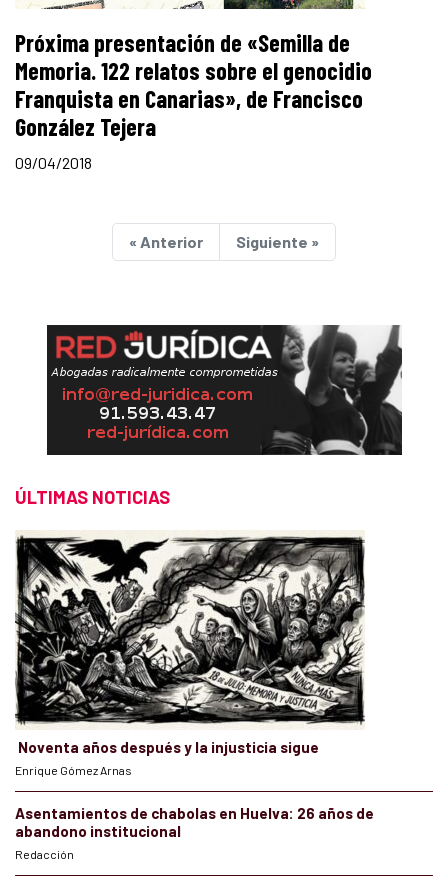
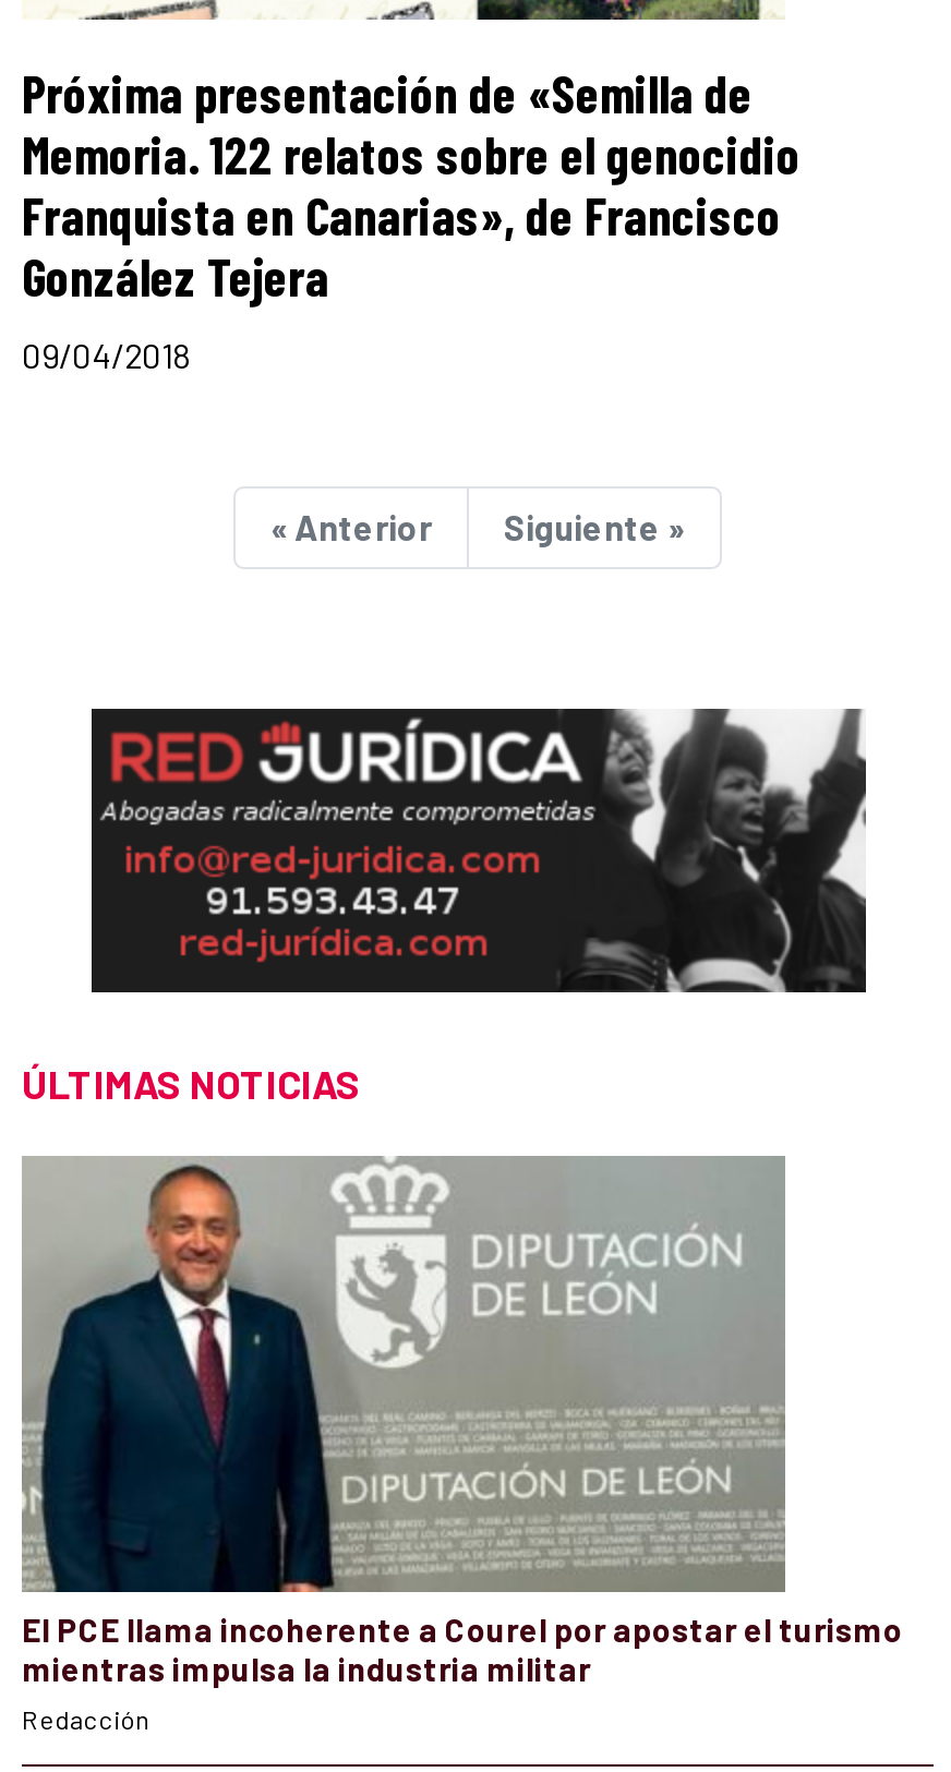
- [image]
- Noventa años después y la injusticia sigue
- Enrique Gómez Arnas
- Asentamientos de chabolas en Huelva: 26 años de
- abandono institucional
+ [image]
+ El PCE llama incoherente a Courel por apostar el turismo
+ mientras impulsa la industria militar
